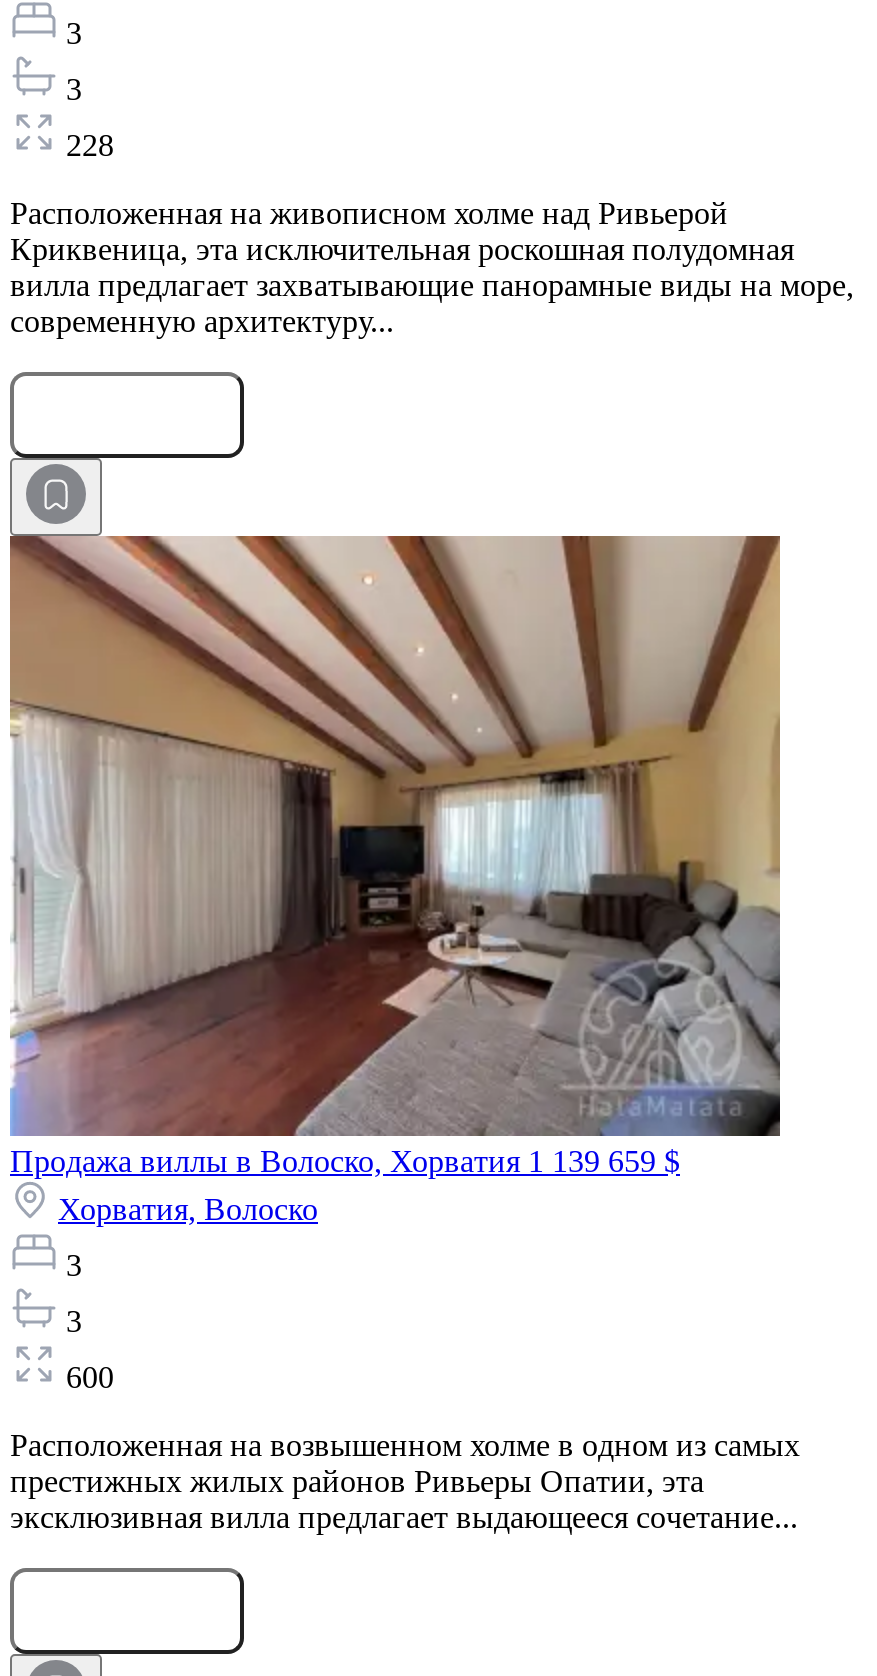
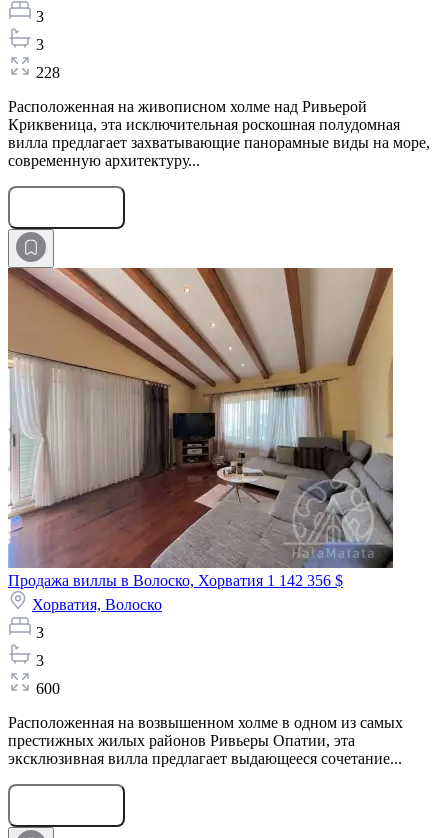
- Продажа виллы в Волоско, Хорватия 1 139 659 $
+ Продажа виллы в Волоско, Хорватия 1 142 356 $
